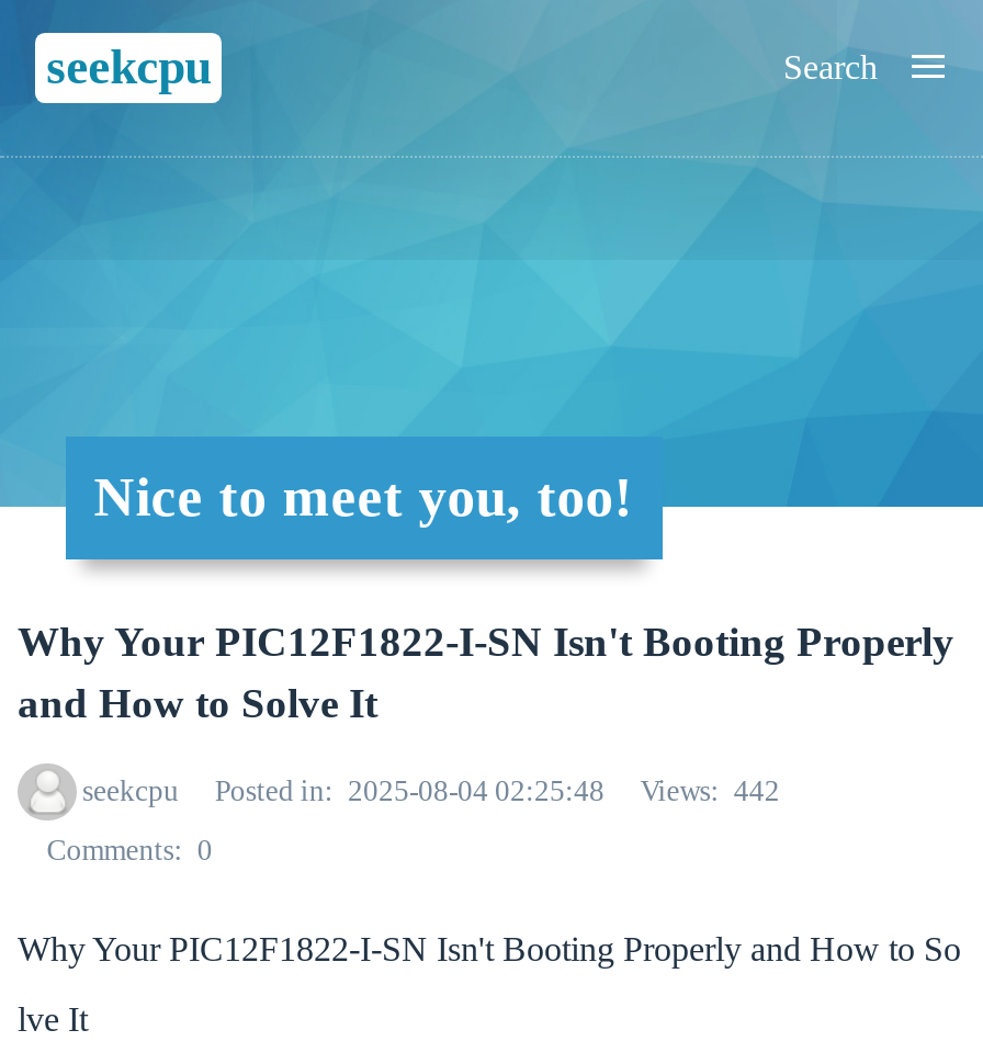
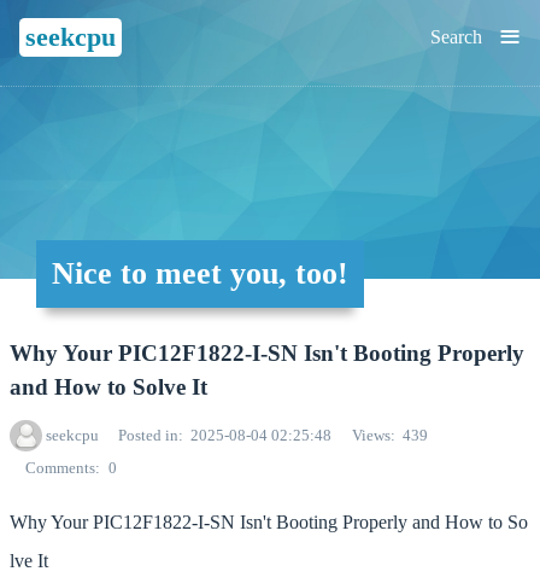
- seekcpu Posted in 2025-08-04 02:25:48 Views 442
+ seekcpu Posted in 2025-08-04 02:25:48 Views 439
